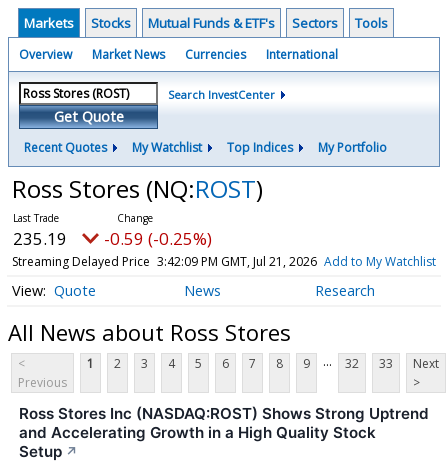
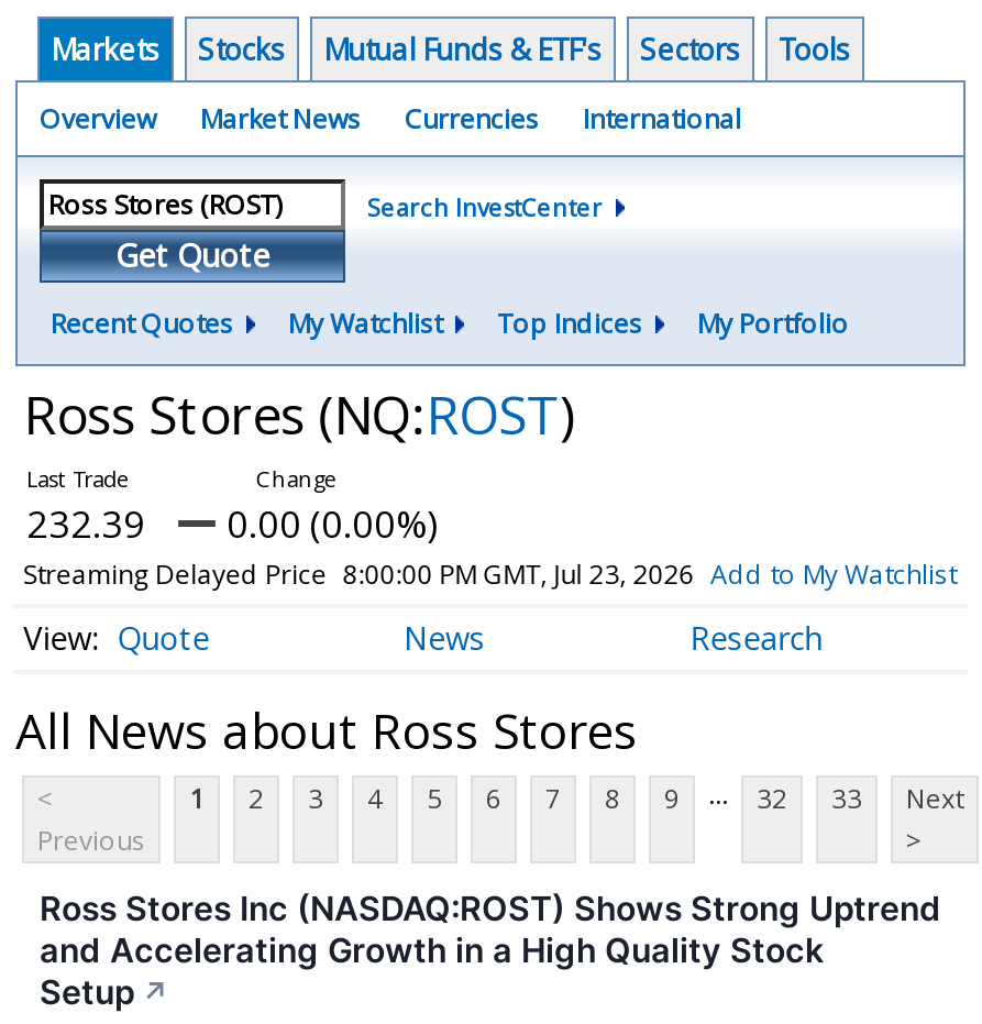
- 235.19
+ 232.39

- -0.59 (-0.25%)
+ 0.00 (0.00%)

- Streaming Delayed Price 3:42:09 PM GMT, Jul 21, 2026 Add to My Watchlist
+ Streaming Delayed Price 8:00:00 PM GMT, Jul 23, 2026 Add to My Watchlist
